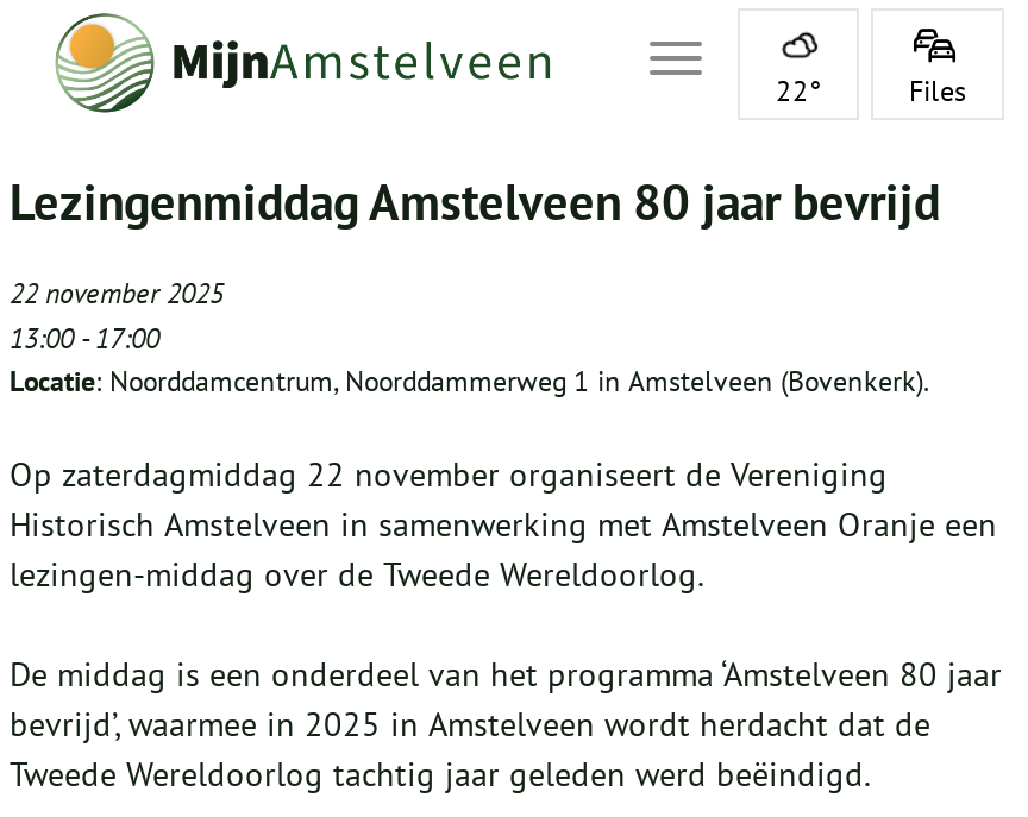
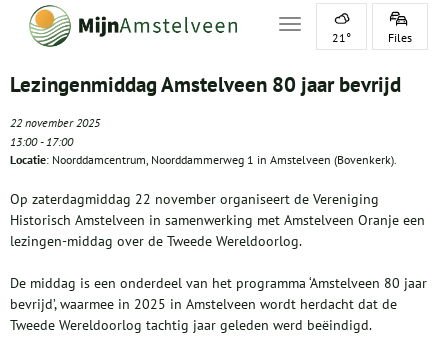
- 22°
+ 21°
